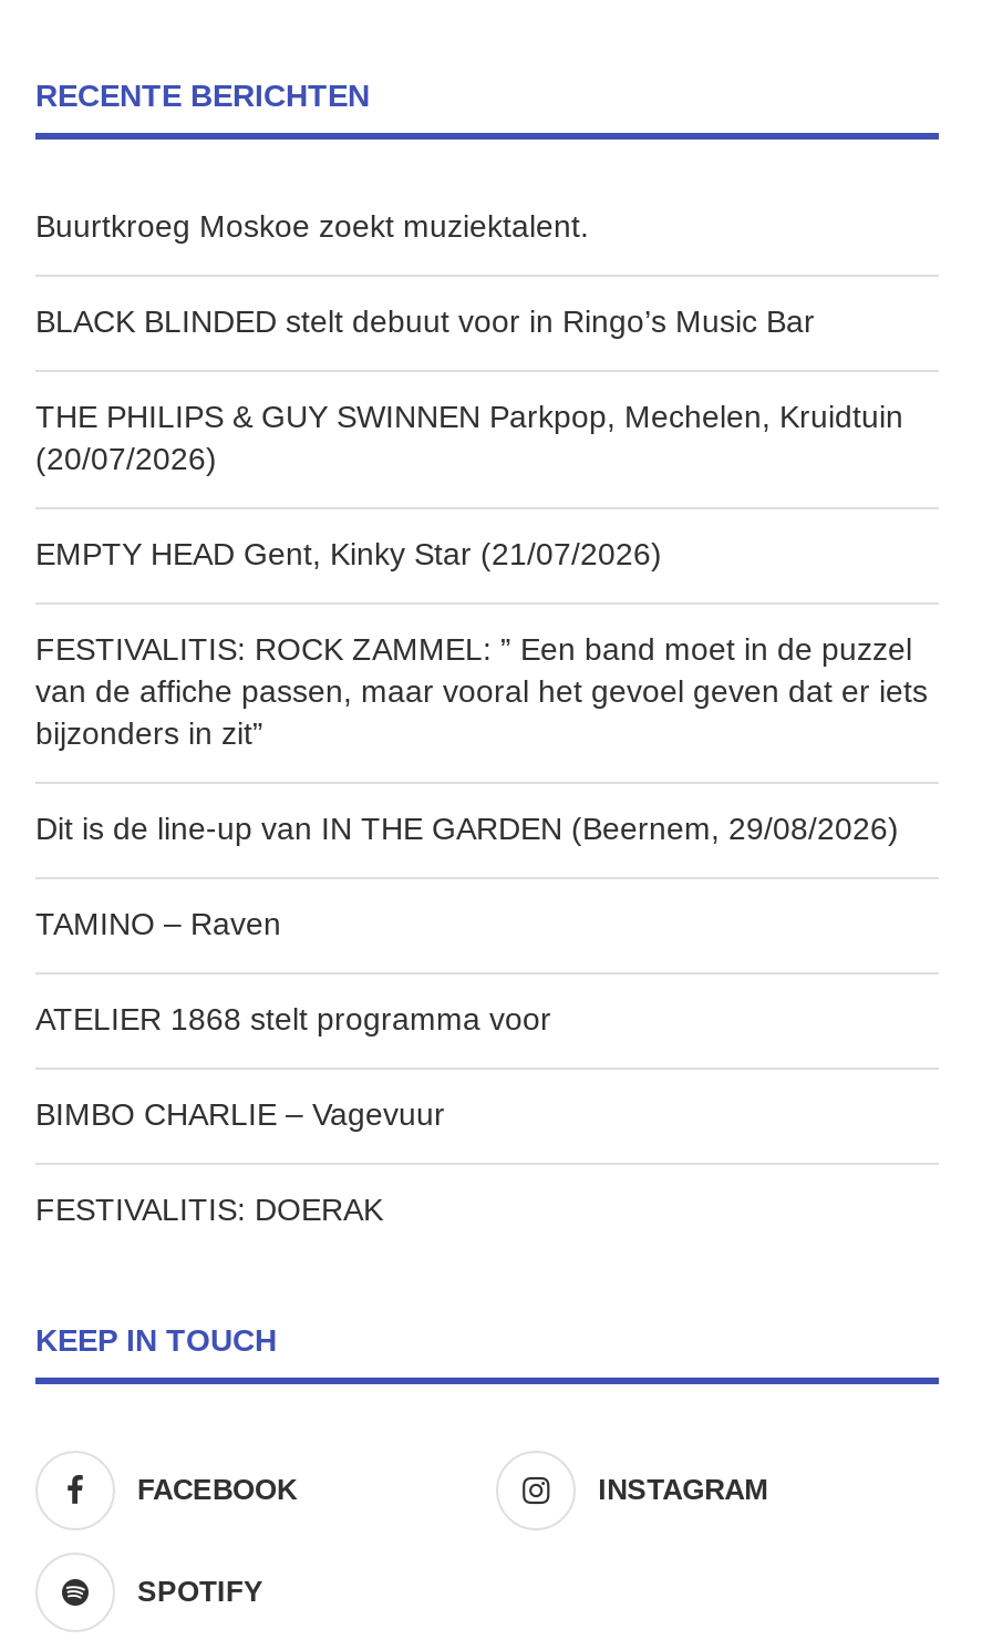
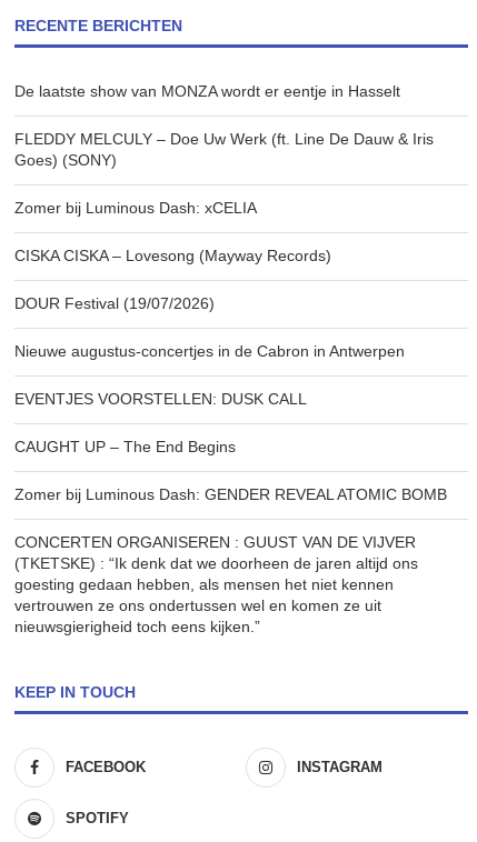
- Buurtkroeg Moskoe zoekt muziektalent.
+ De laatste show van MONZA wordt er eentje in Hasselt

- BLACK BLINDED stelt debuut voor in Ringo’s Music Bar
+ FLEDDY MELCULY – Doe Uw Werk (ft. Line De Dauw & Iris
+ Goes) (SONY)

- THE PHILIPS & GUY SWINNEN Parkpop, Mechelen, Kruidtuin
- (20/07/2026)
+ Zomer bij Luminous Dash: xCELIA

- EMPTY HEAD Gent, Kinky Star (21/07/2026)
+ CISKA CISKA – Lovesong (Mayway Records)

- FESTIVALITIS: ROCK ZAMMEL: ” Een band moet in de puzzel
- van de affiche passen, maar vooral het gevoel geven dat er iets
- bijzonders in zit”
+ DOUR Festival (19/07/2026)

- Dit is de line-up van IN THE GARDEN (Beernem, 29/08/2026)
+ Nieuwe augustus-concertjes in de Cabron in Antwerpen

- TAMINO – Raven
+ EVENTJES VOORSTELLEN: DUSK CALL

- ATELIER 1868 stelt programma voor
+ CAUGHT UP – The End Begins

- BIMBO CHARLIE – Vagevuur
+ Zomer bij Luminous Dash: GENDER REVEAL ATOMIC BOMB

- FESTIVALITIS: DOERAK
+ CONCERTEN ORGANISEREN : GUUST VAN DE VIJVER
+ (TKETSKE) : “Ik denk dat we doorheen de jaren altijd ons
+ goesting gedaan hebben, als mensen het niet kennen
+ vertrouwen ze ons ondertussen wel en komen ze uit
+ nieuwsgierigheid toch eens kijken.”
